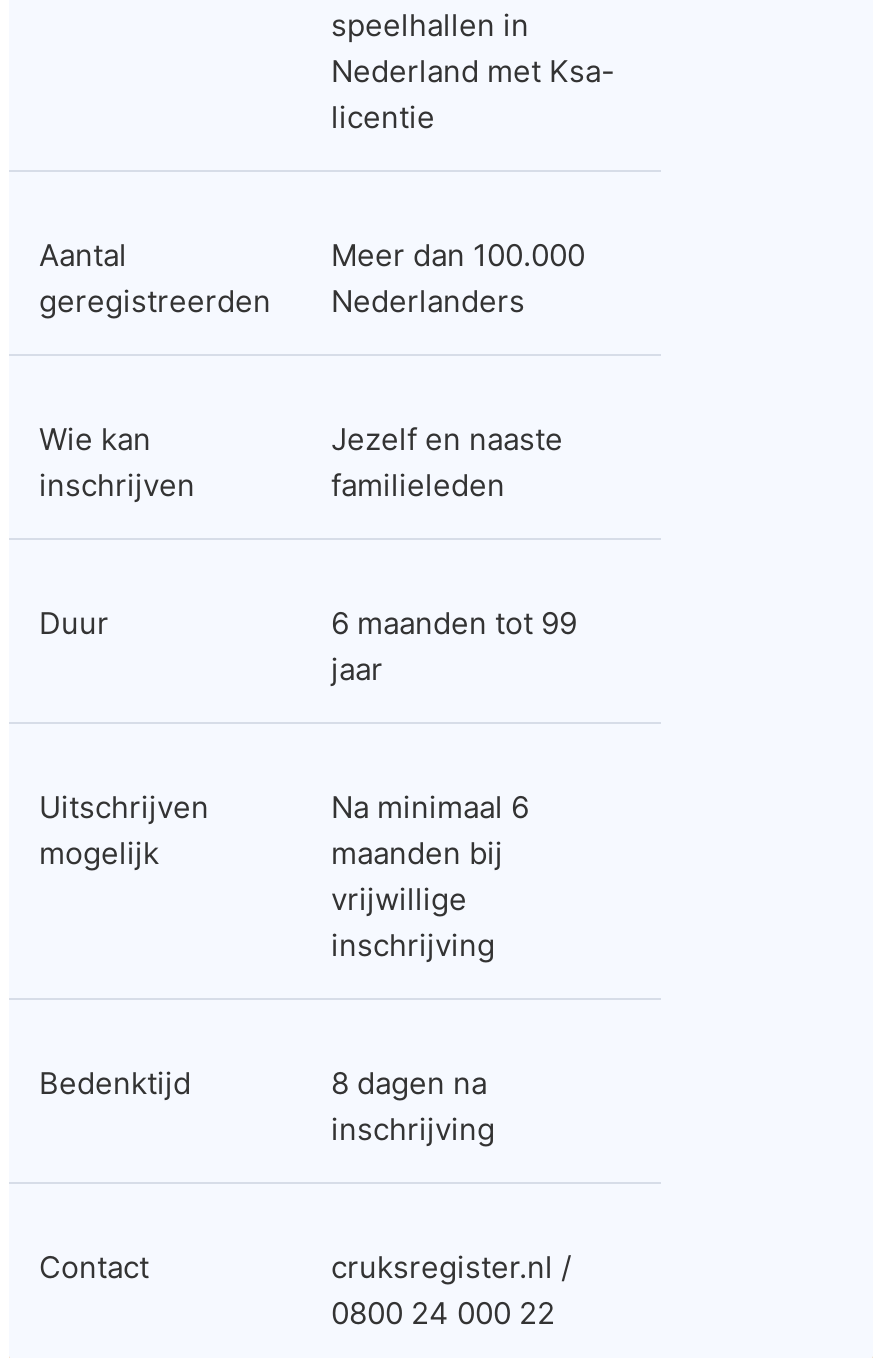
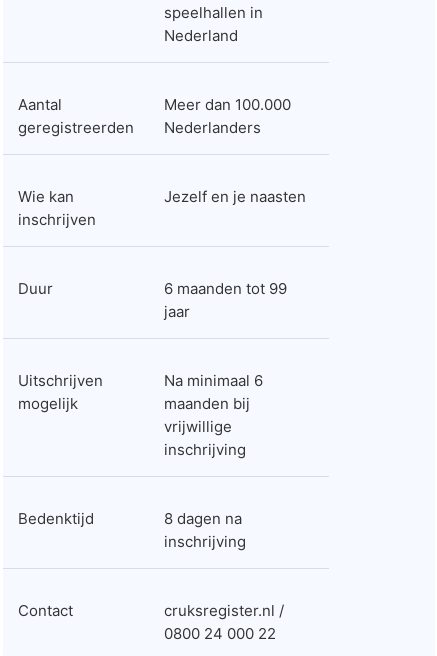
- Nederland met Ksa-
- licentie
+ Nederland

- Jezelf en naaste
- familieleden
+ Jezelf en je naasten
